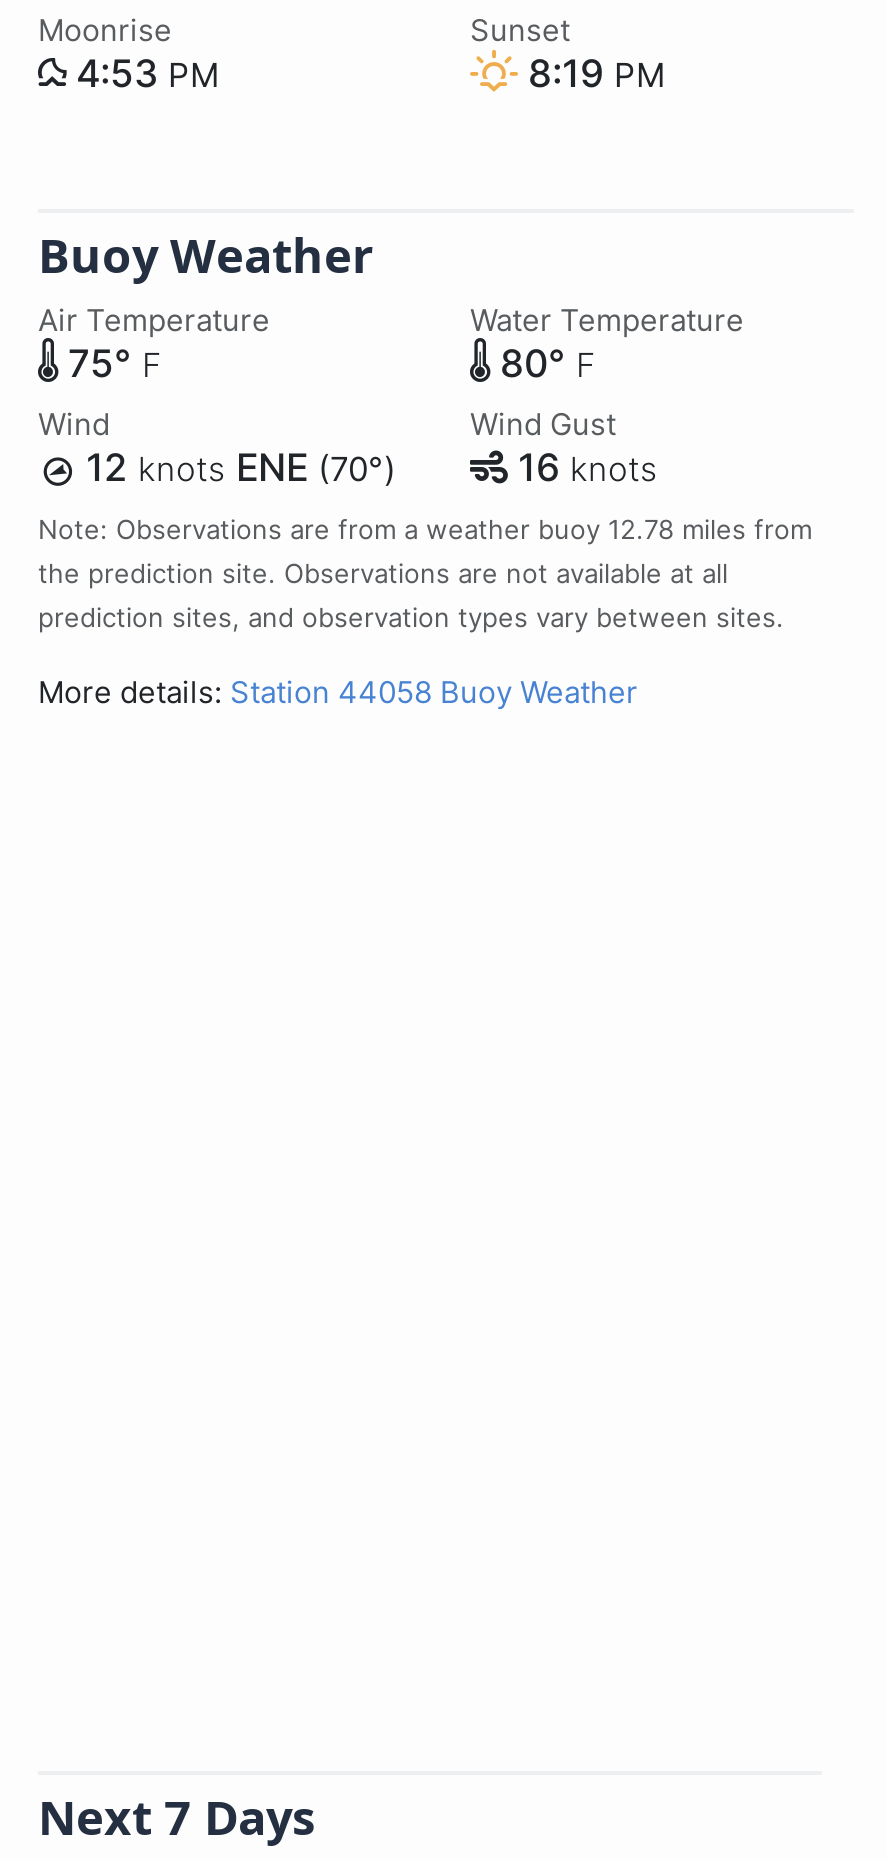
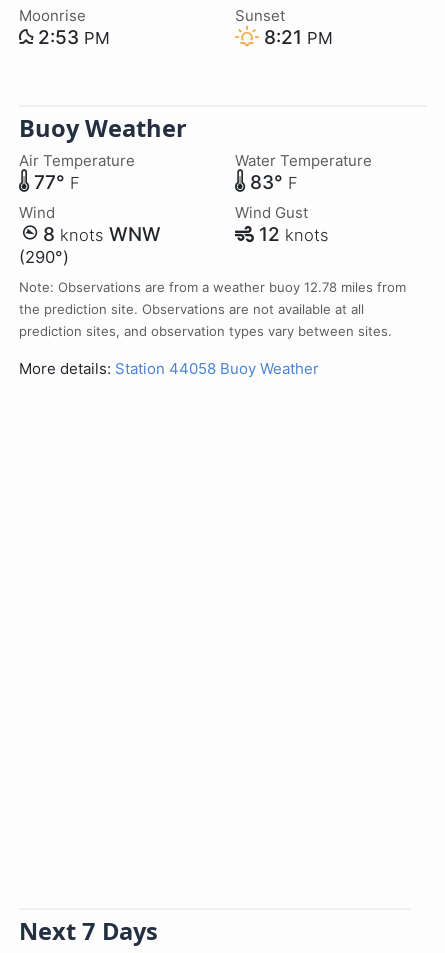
- 4:53 PM
+ 2:53 PM

- 8:19 PM
+ 8:21 PM

- 75° F
+ 77° F

- 80° F
+ 83° F

- 12 knots ENE (70°)
+ 8 knots WNW
+ (290°)

- 16 knots
+ 12 knots
